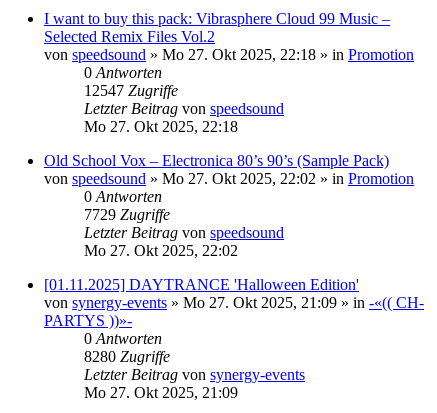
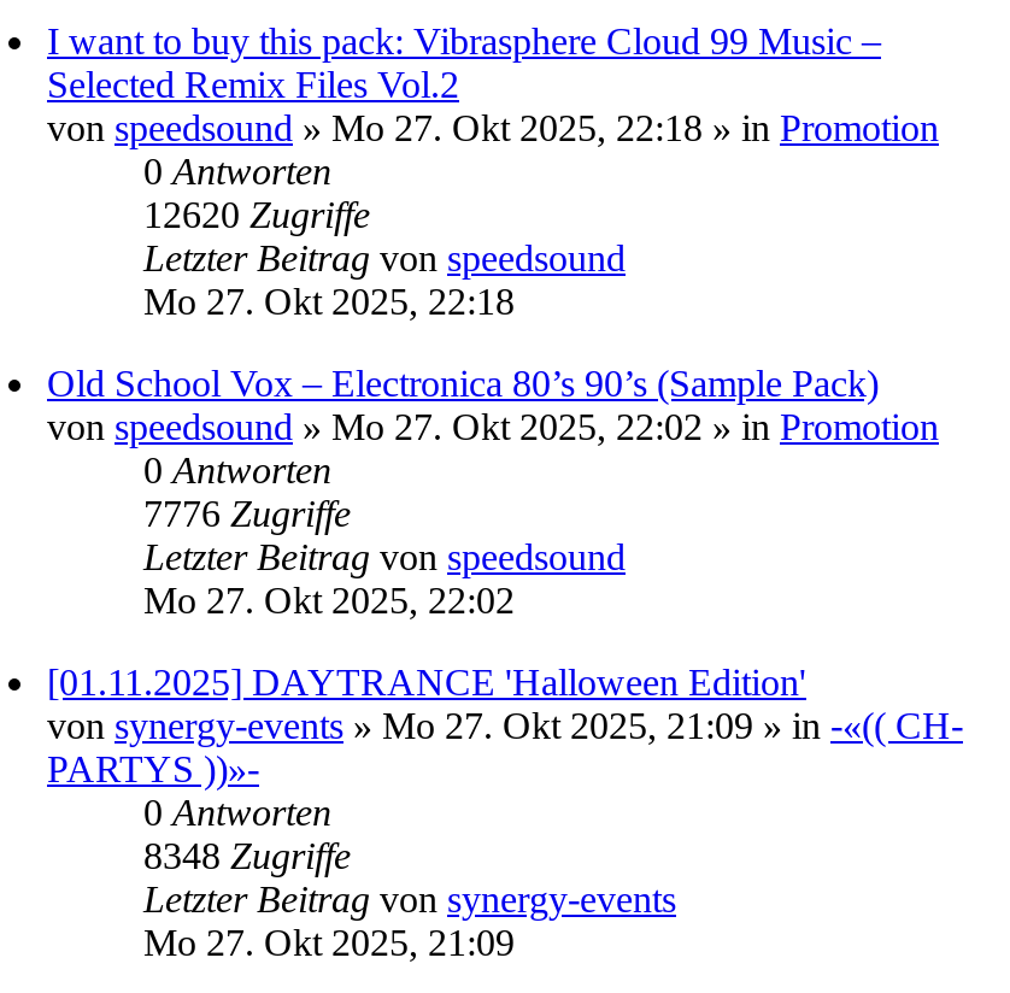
- 12547 Zugriffe
+ 12620 Zugriffe

- 7729 Zugriffe
+ 7776 Zugriffe

- 8280 Zugriffe
+ 8348 Zugriffe
